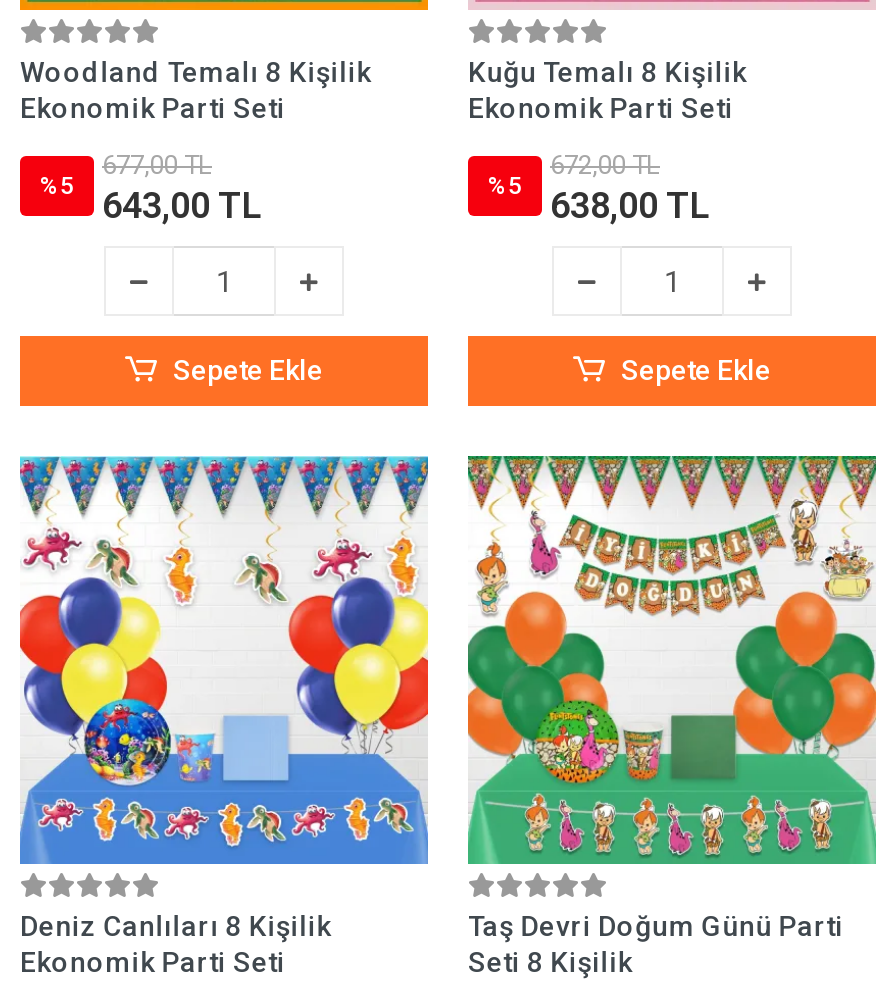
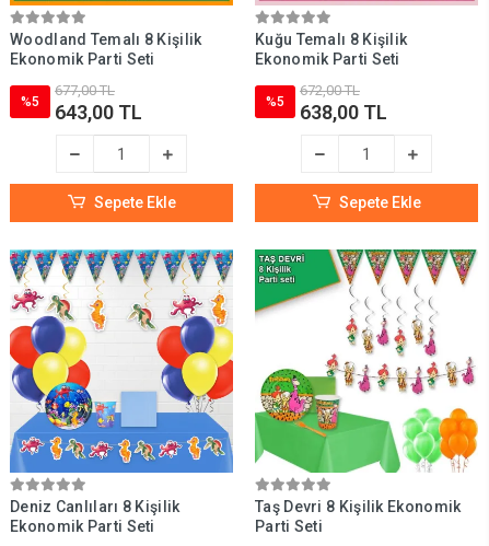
- [image]
- Taş Devri Doğum Günü Parti
- Seti 8 Kişilik
+ [image]
+ Taş Devri 8 Kişilik Ekonomik
+ Parti Seti
